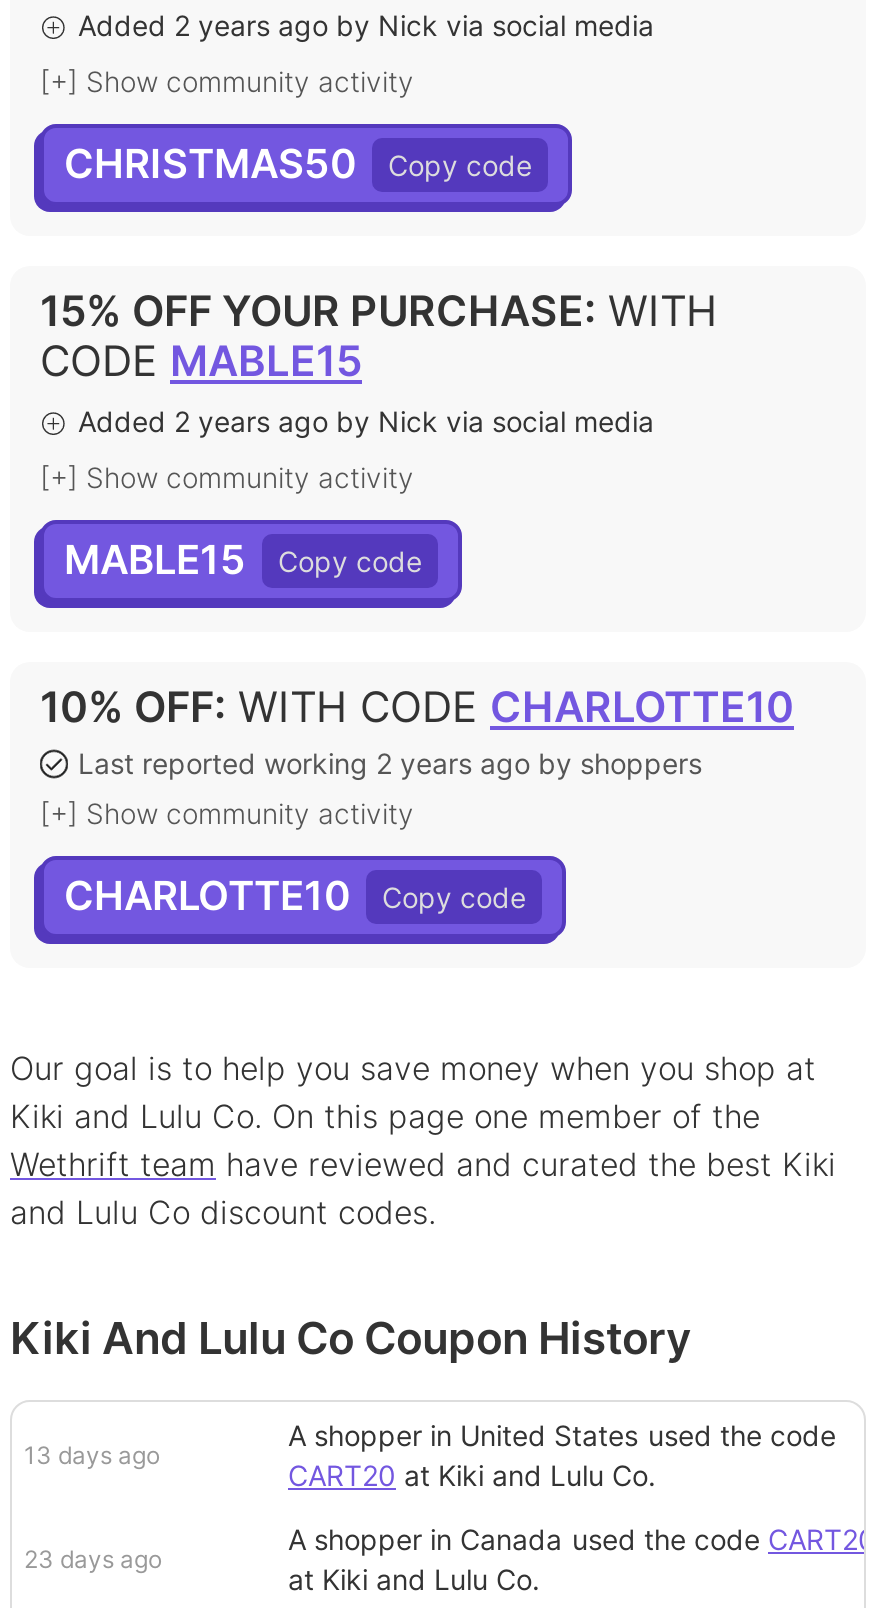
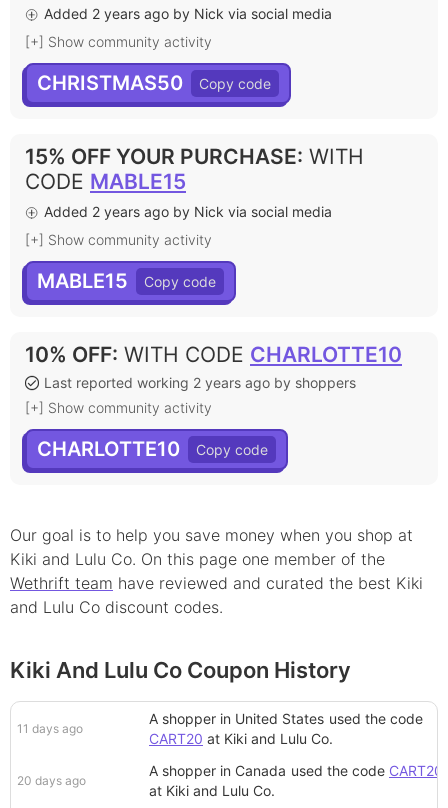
- 13 days ago
+ 11 days ago

- 23 days ago
+ 20 days ago
